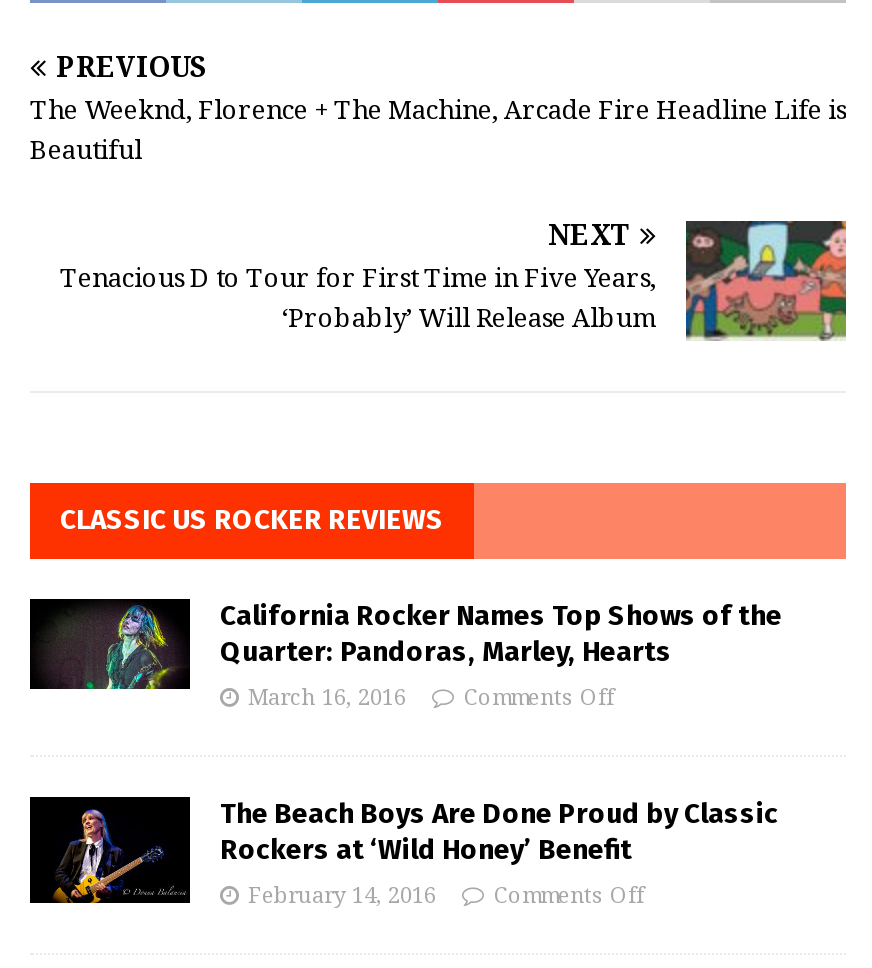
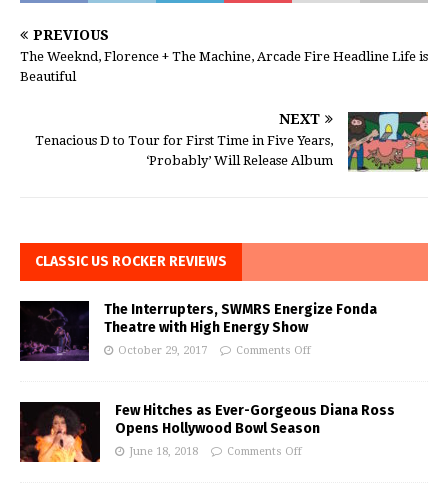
- [image]
- California Rocker Names Top Shows of the
- Quarter: Pandoras, Marley, Hearts
+ [image]
+ The Interrupters, SWMRS Energize Fonda
+ Theatre with High Energy Show

- March 16, 2016
+ October 29, 2017

- [image]
- The Beach Boys Are Done Proud by Classic
- Rockers at ‘Wild Honey’ Benefit
+ [image]
+ Few Hitches as Ever-Gorgeous Diana Ross
+ Opens Hollywood Bowl Season

- February 14, 2016
+ June 18, 2018
